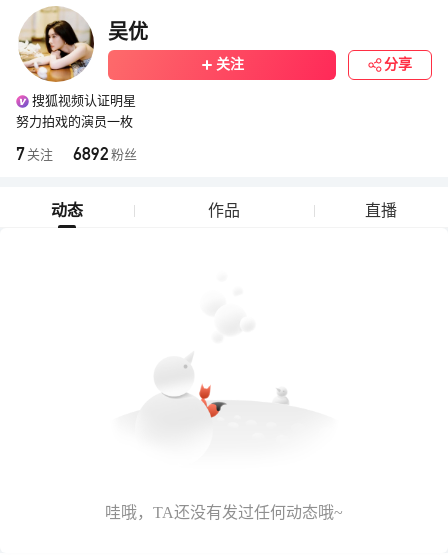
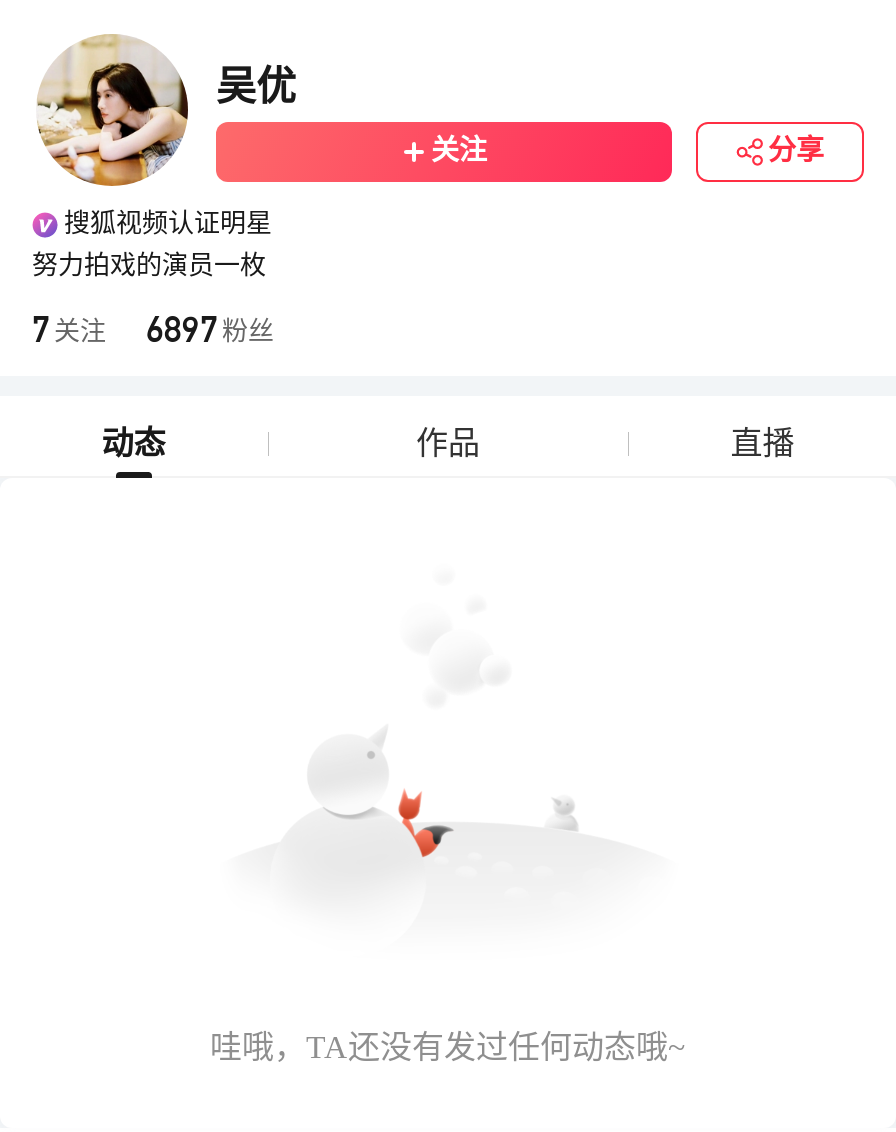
- 7 关注 6892 粉丝
+ 7 关注 6897 粉丝
